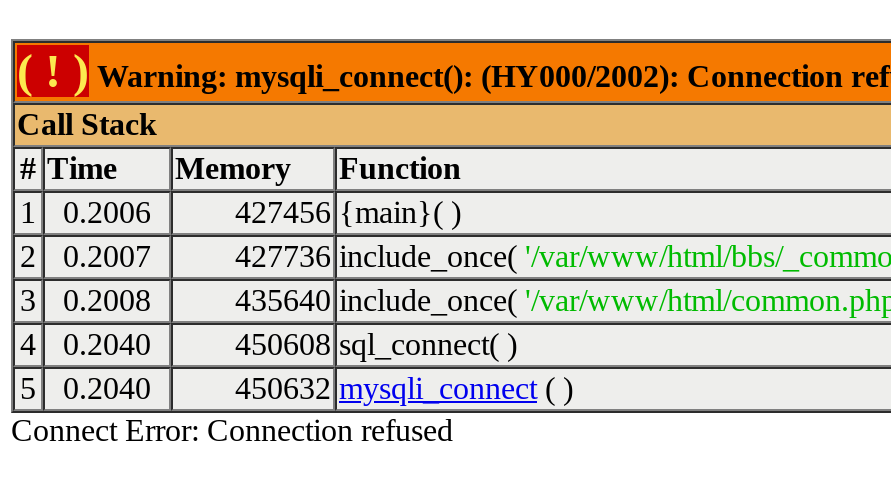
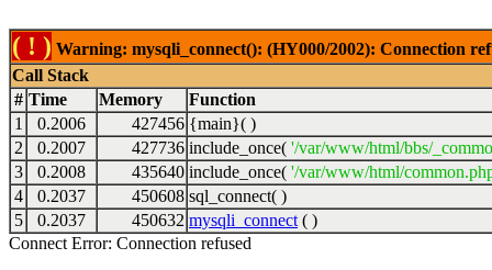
- 4 0.2040
+ 4 0.2037

- 5 0.2040
+ 5 0.2037
